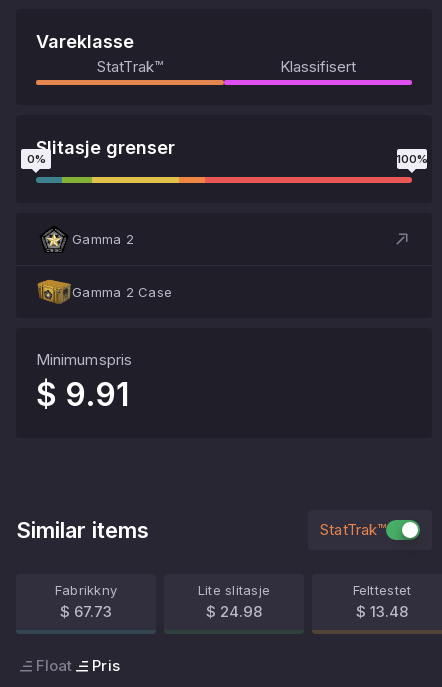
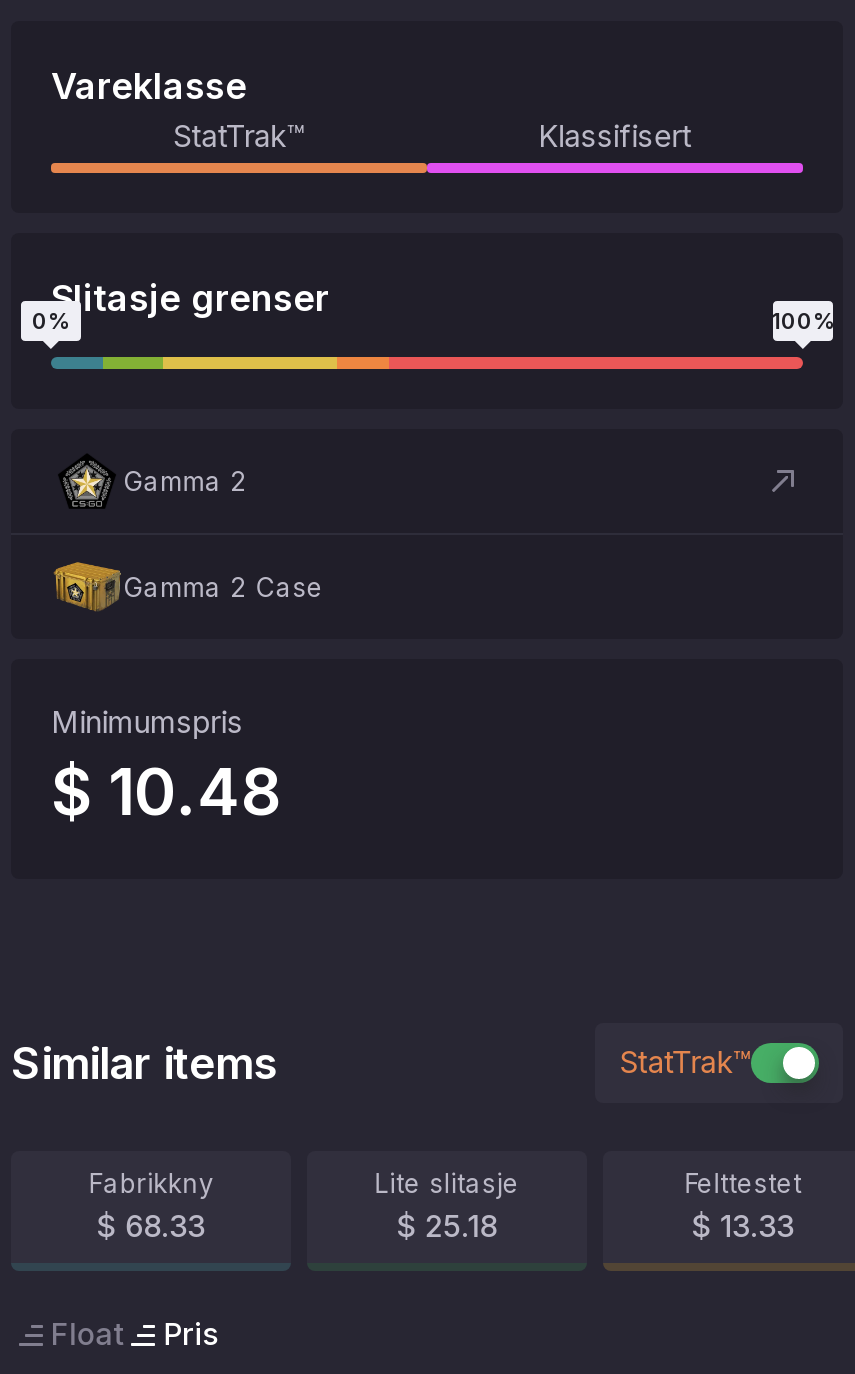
- $ 9.91
+ $ 10.48

- $ 67.73
+ $ 68.33

- $ 24.98
+ $ 25.18

- $ 13.48
+ $ 13.33
